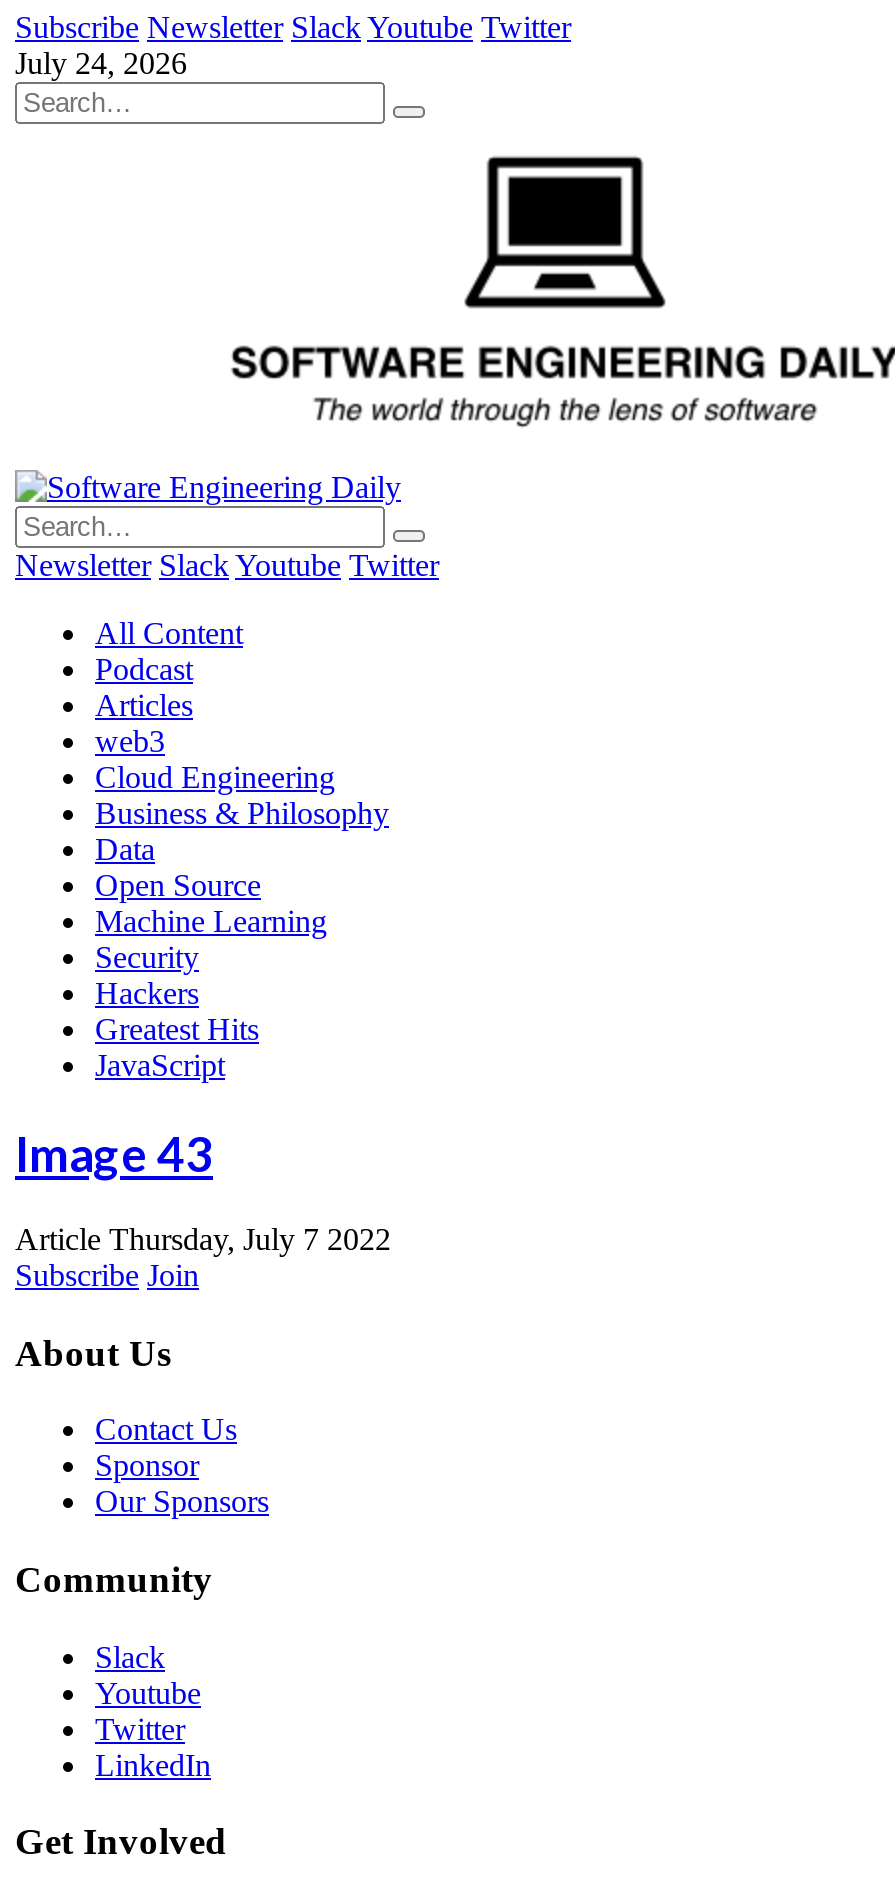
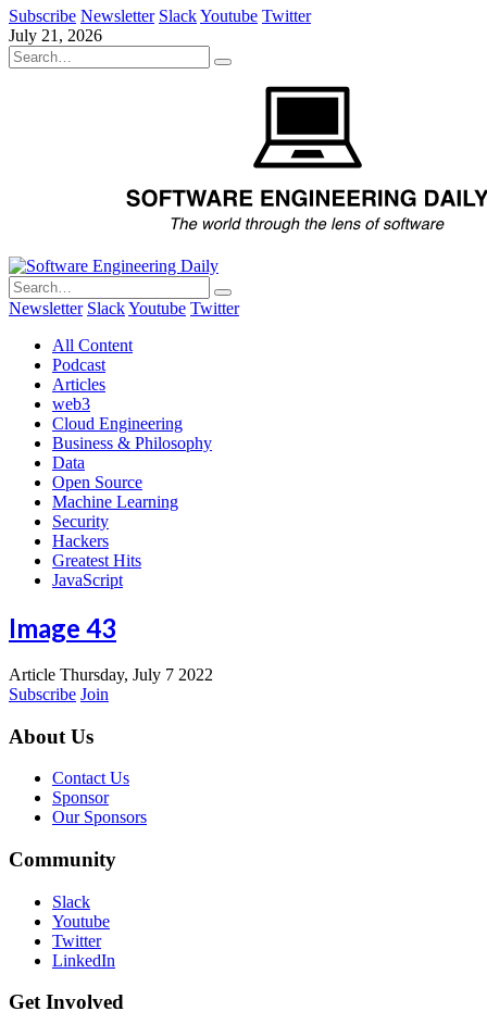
- July 24, 2026
+ July 21, 2026
